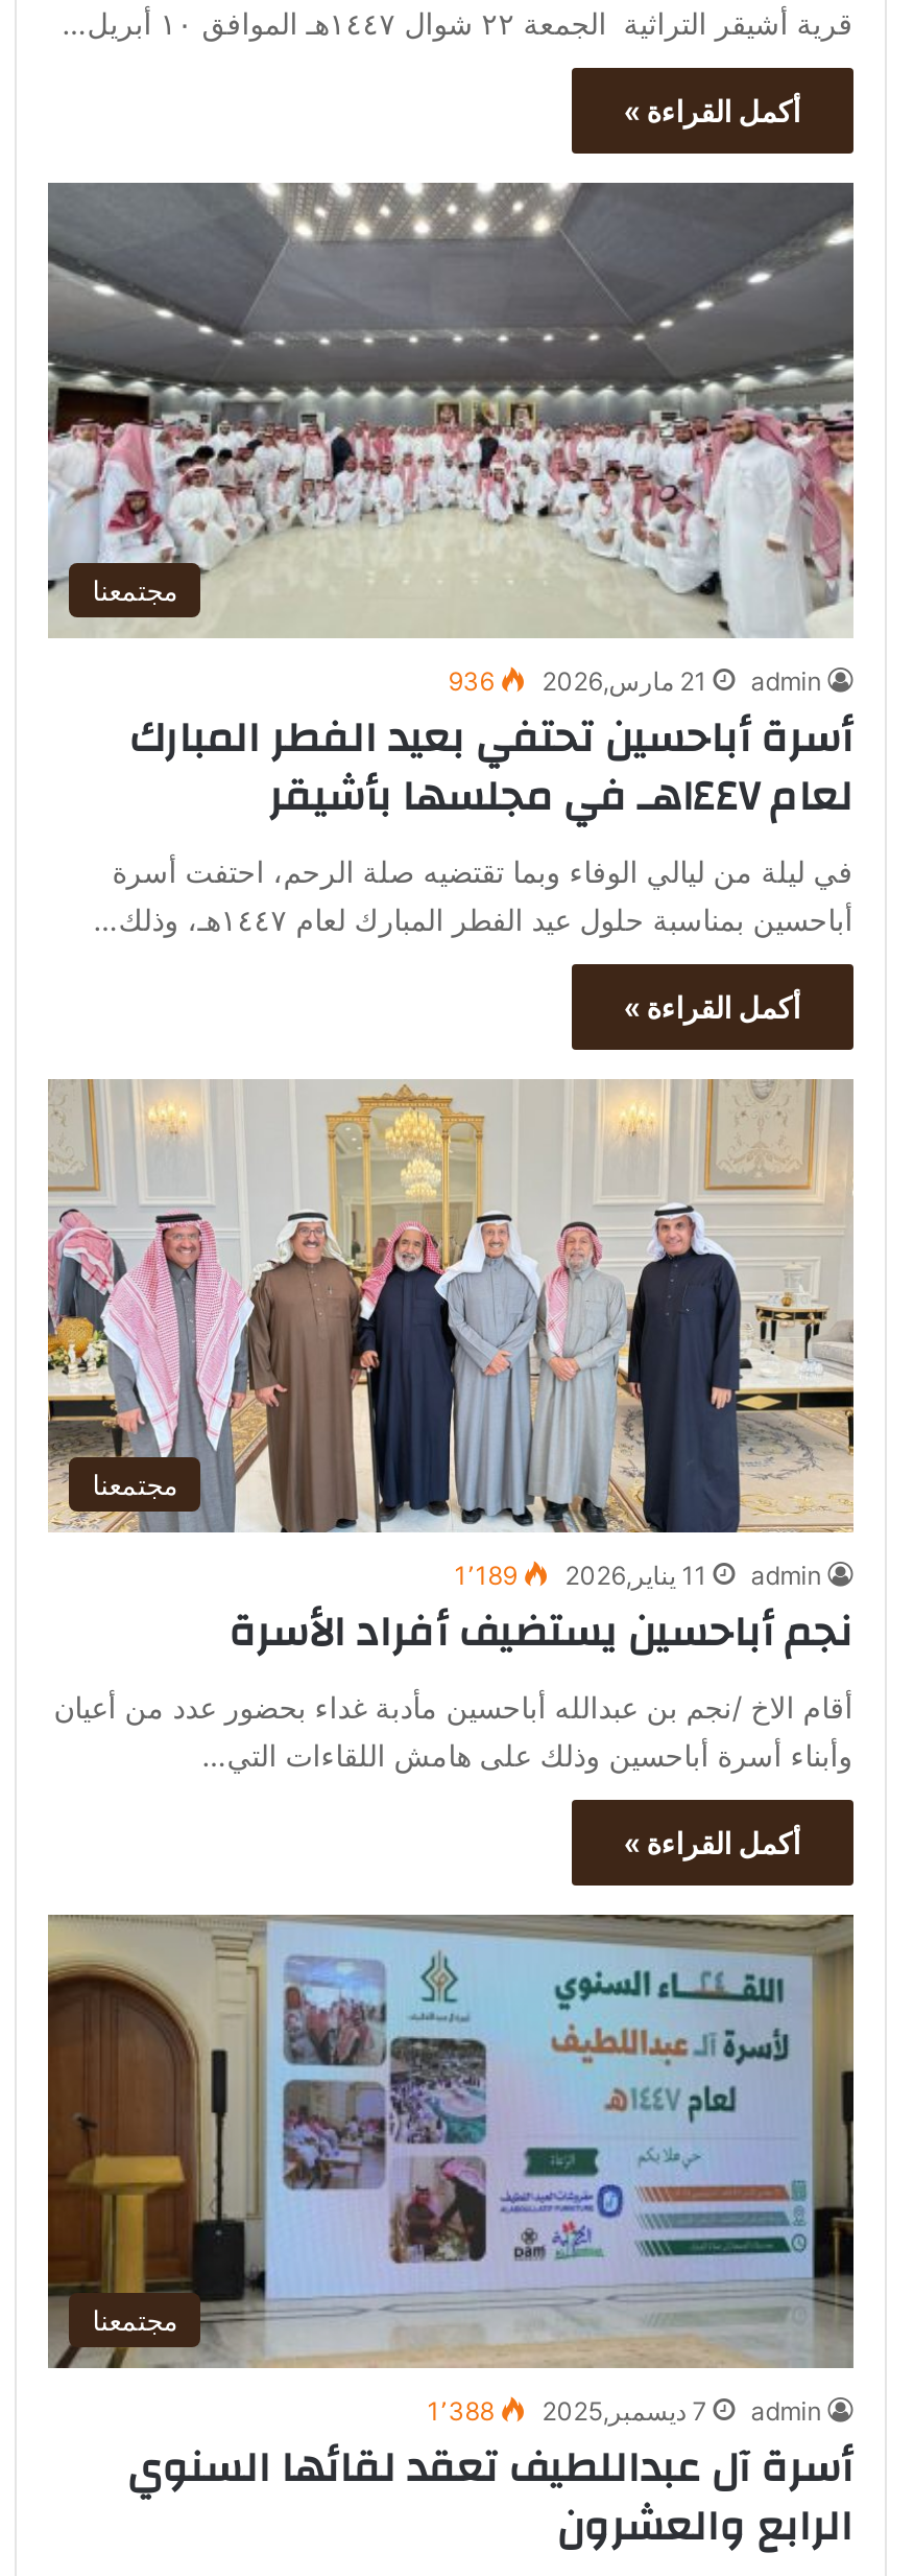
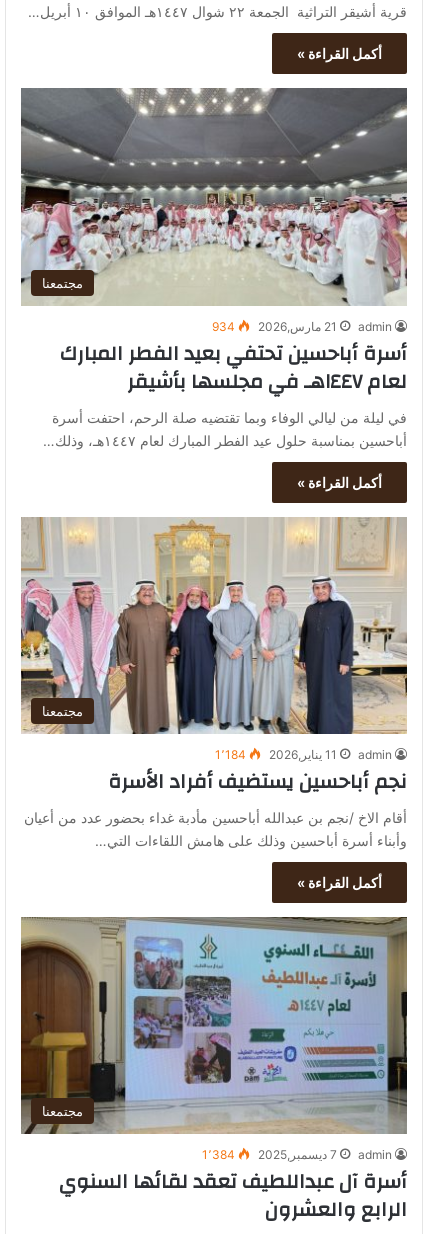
- 936
+ 934

- 1٬189
+ 1٬184

- 1٬388
+ 1٬384
